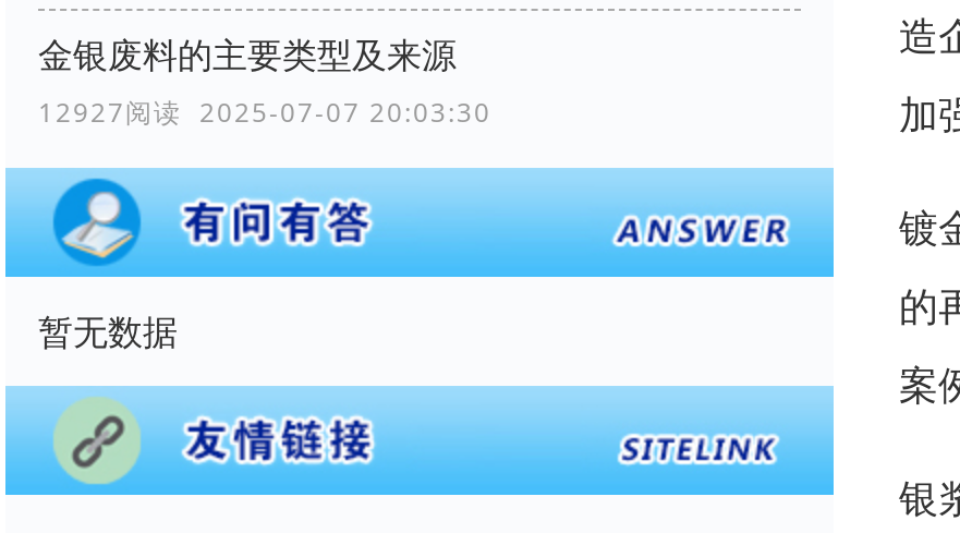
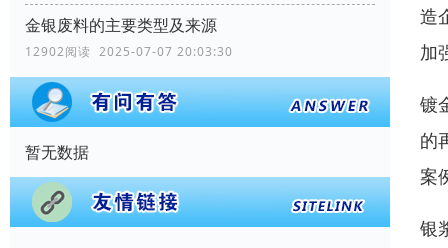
- 12927阅读 2025-07-07 20:03:30
+ 12902阅读 2025-07-07 20:03:30
